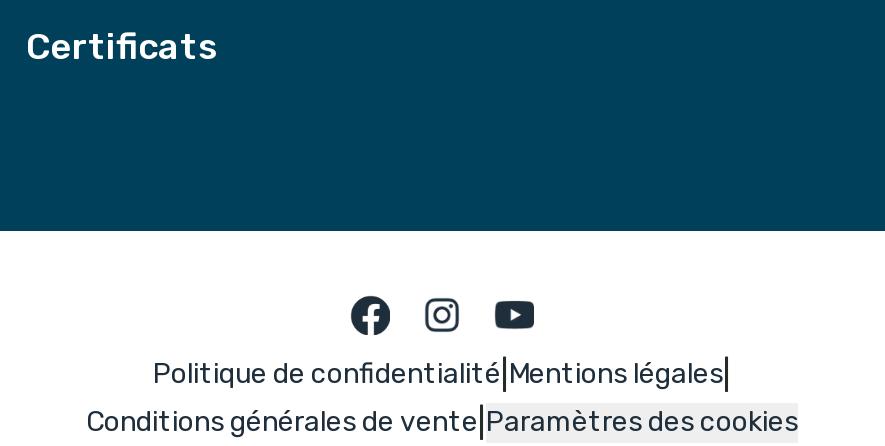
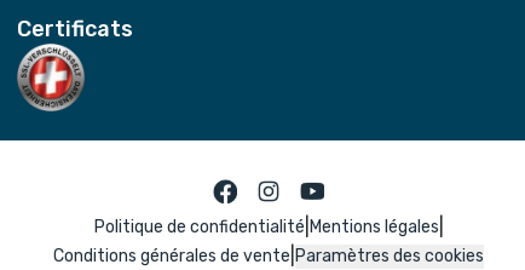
+ [image]
